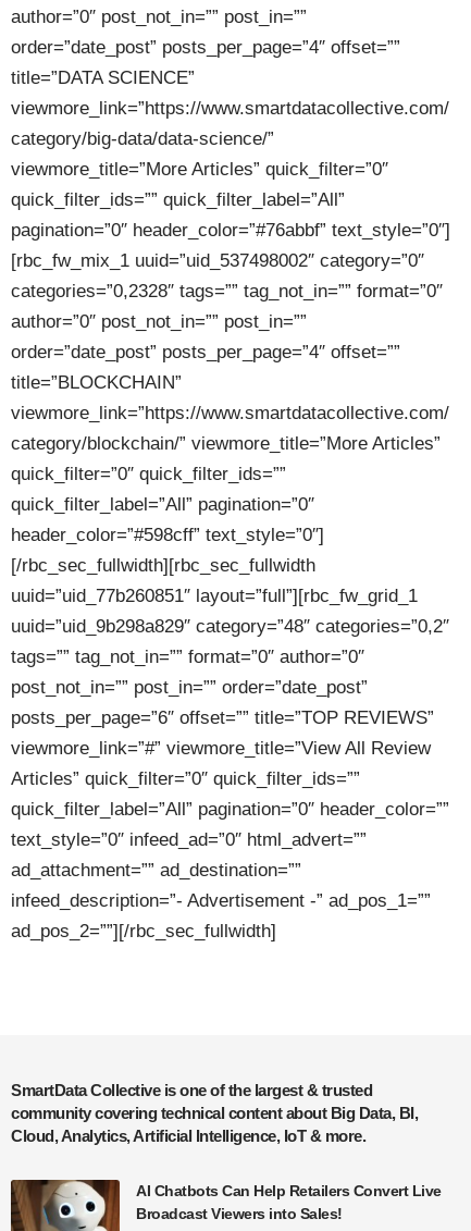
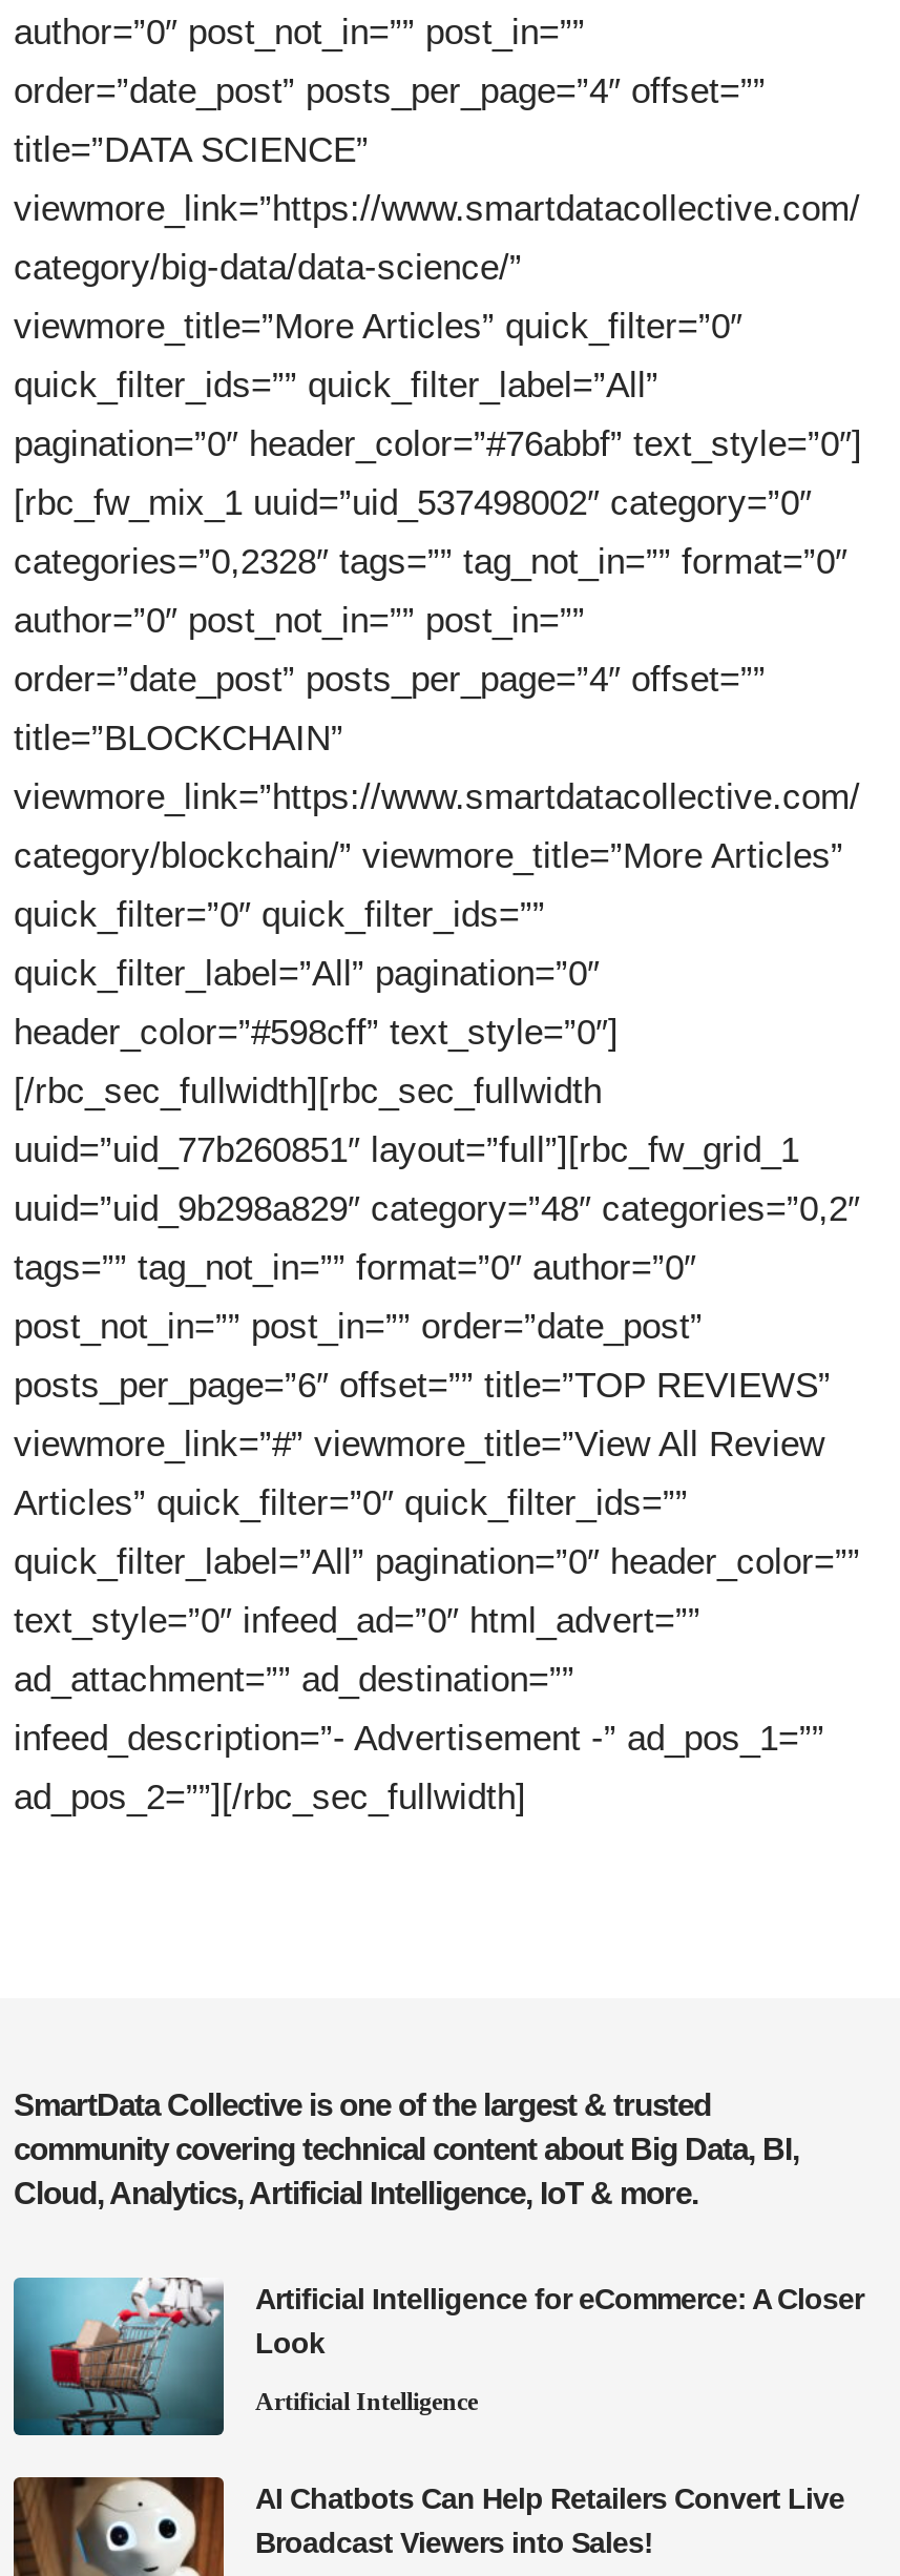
+ [image]
+ Artificial Intelligence for eCommerce: A Closer
+ Look
+ Artificial Intelligence
